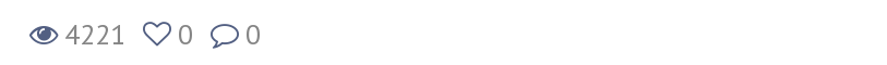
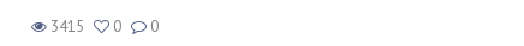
- 4221 0 0
+ 3415 0 0
